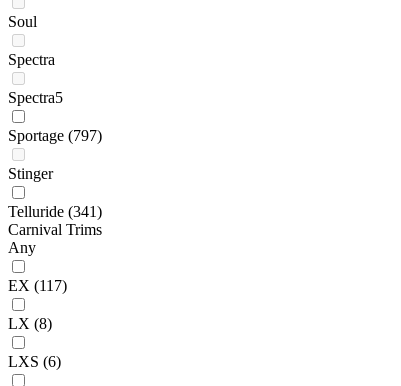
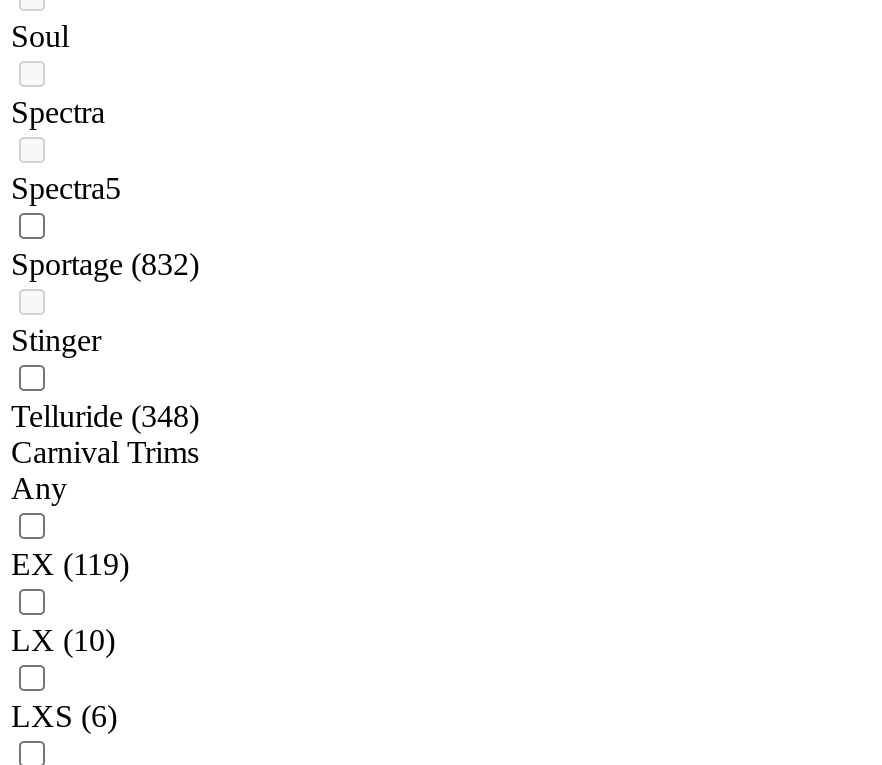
- Sportage (797)
+ Sportage (832)

- Telluride (341)
+ Telluride (348)

- EX (117)
+ EX (119)

- LX (8)
+ LX (10)
